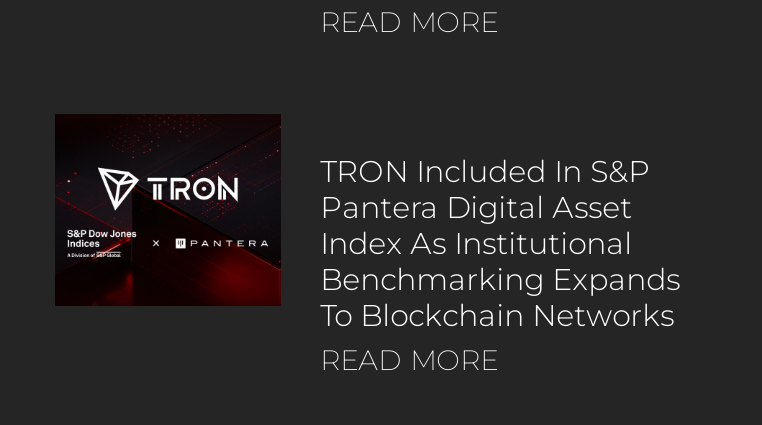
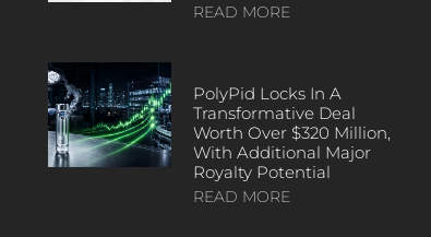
- [image]
- TRON Included In S&P
- Pantera Digital Asset
- Index As Institutional
- Benchmarking Expands
- To Blockchain Networks
+ [image]
+ PolyPid Locks In A
+ Transformative Deal
+ Worth Over $320 Million,
+ With Additional Major
+ Royalty Potential
